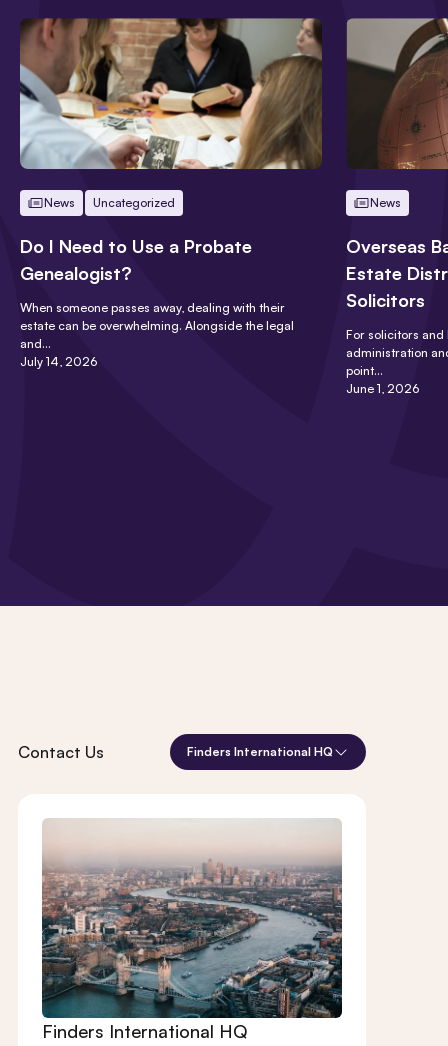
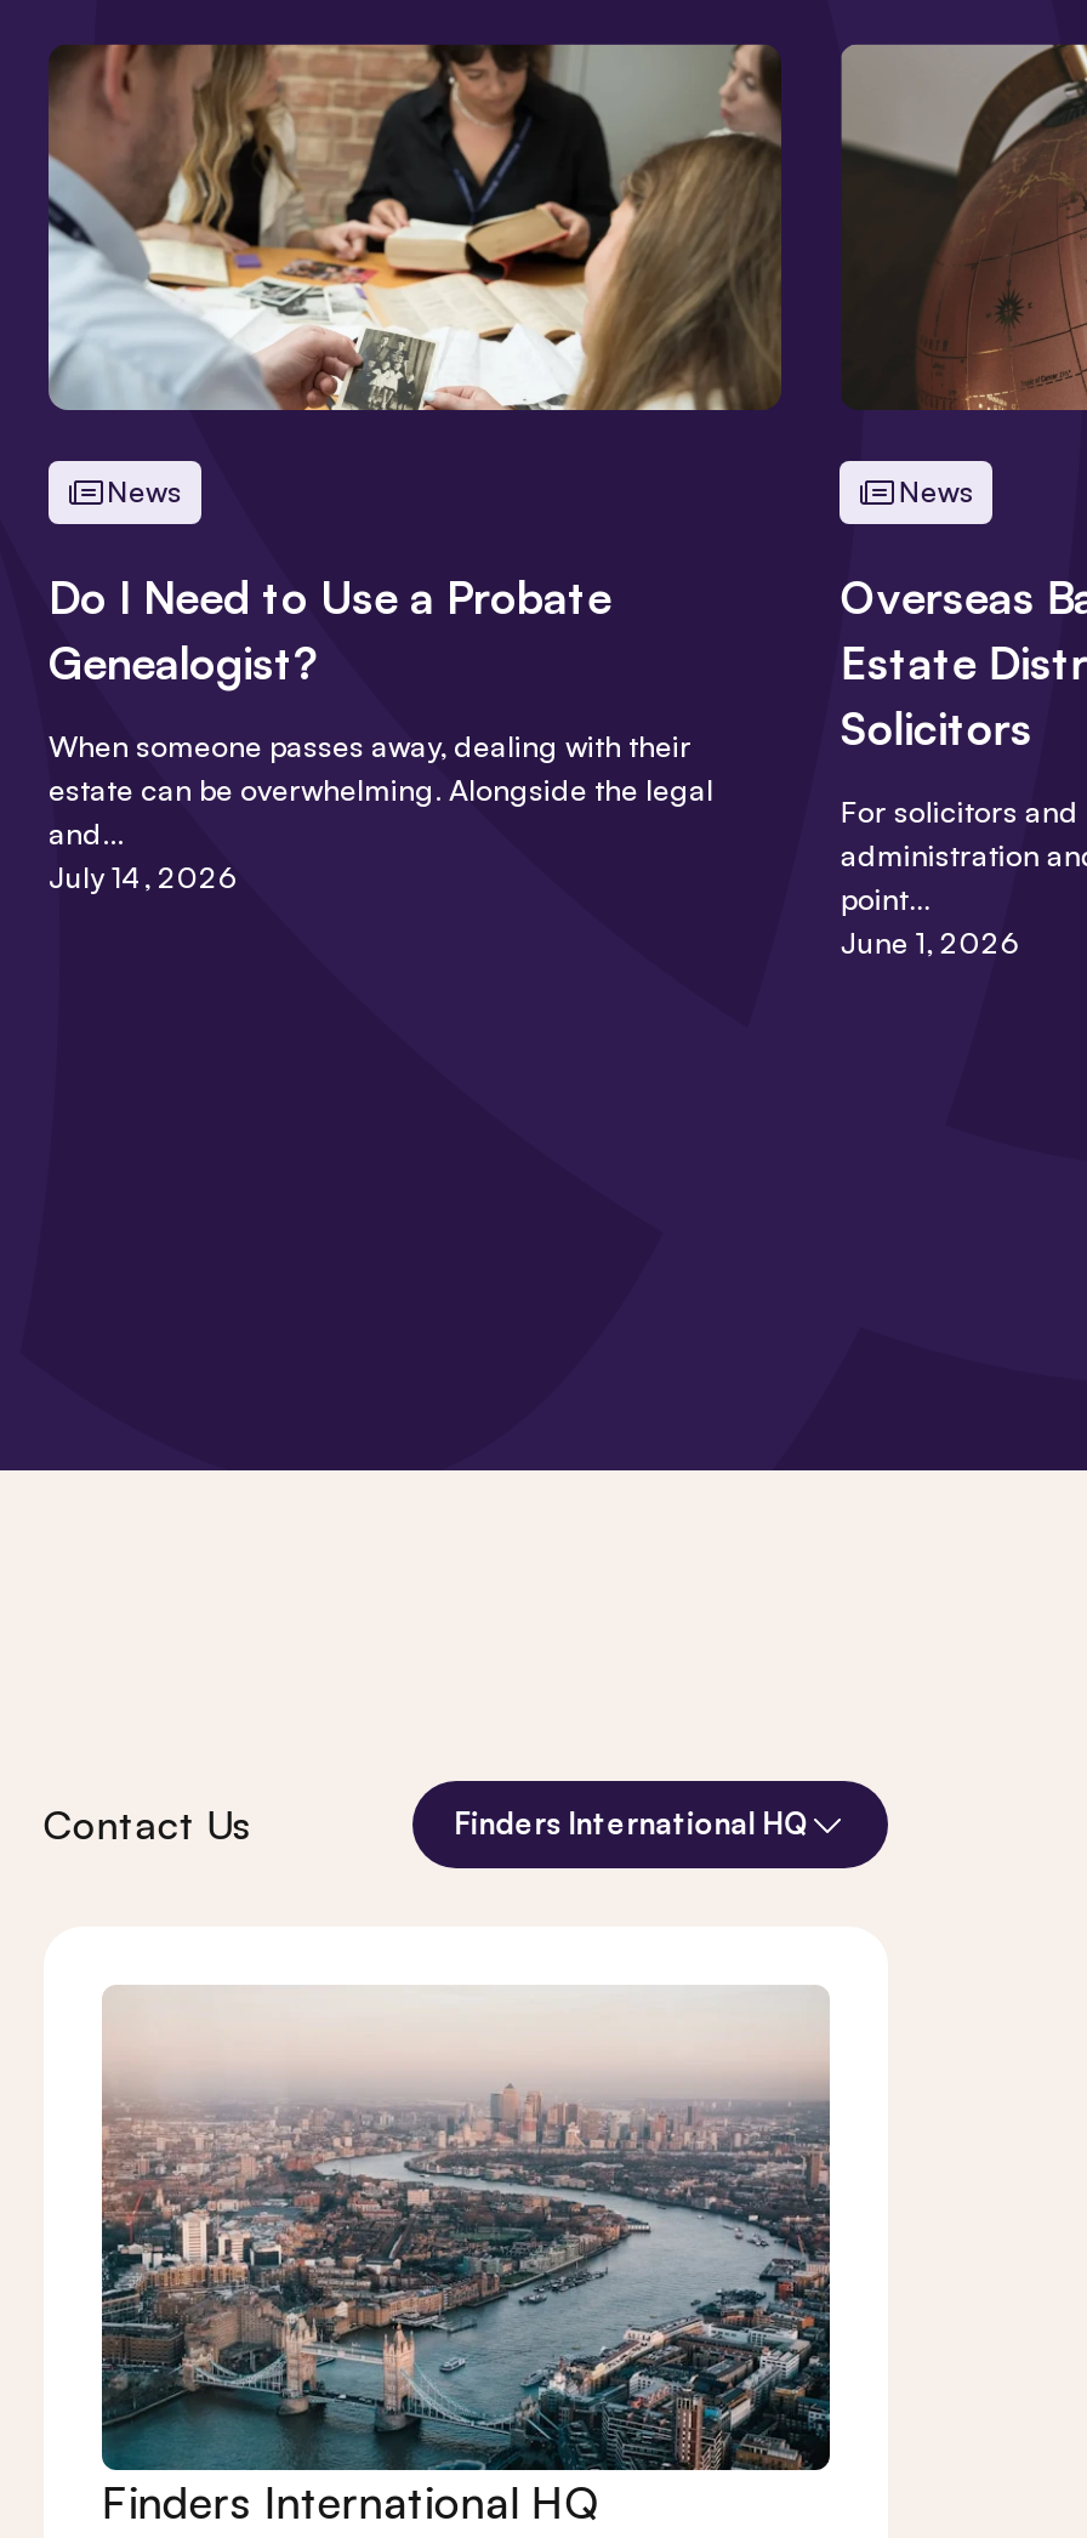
- Uncategorized
